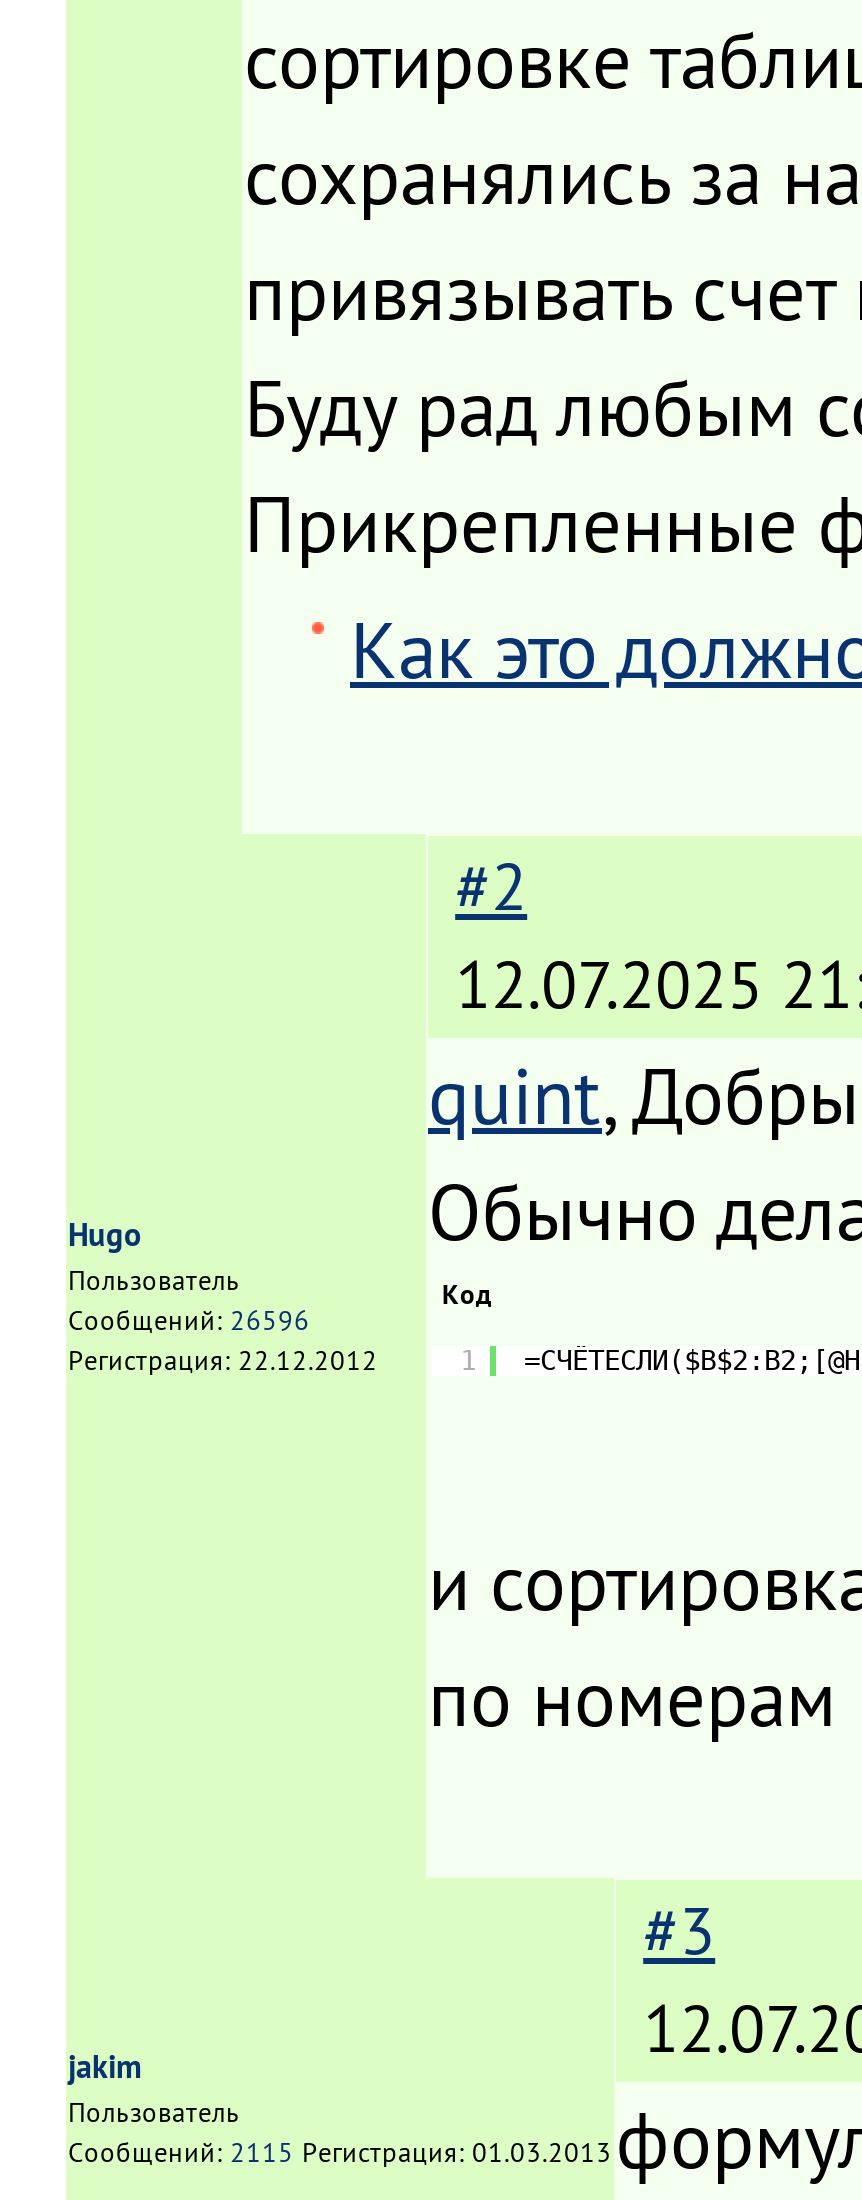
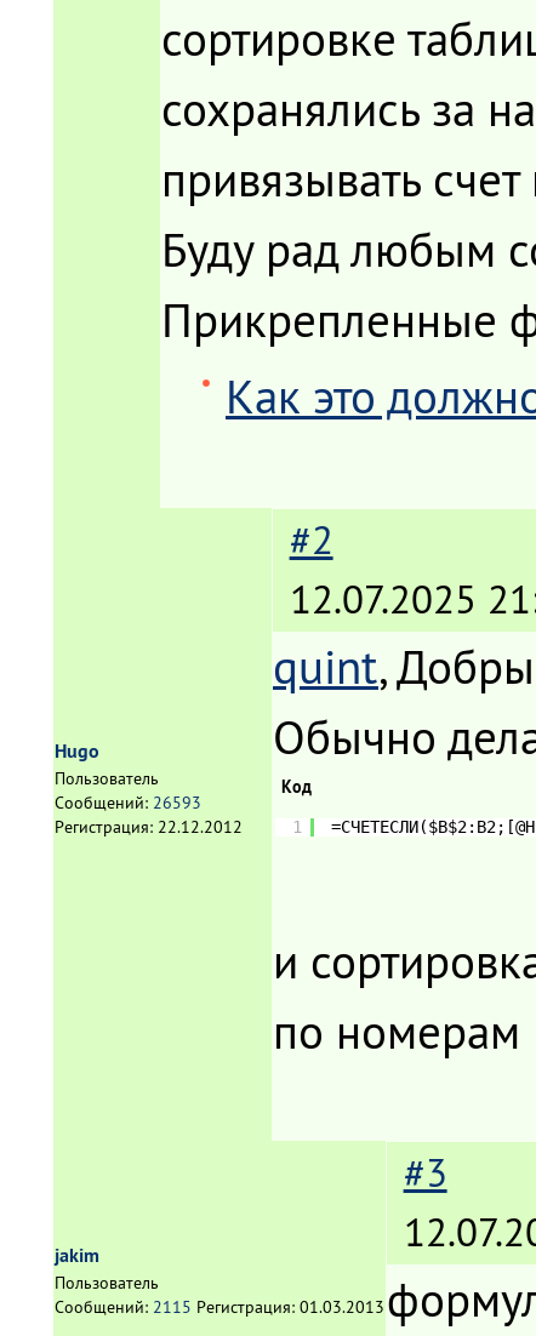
- Сообщений: 26596
+ Сообщений: 26593
